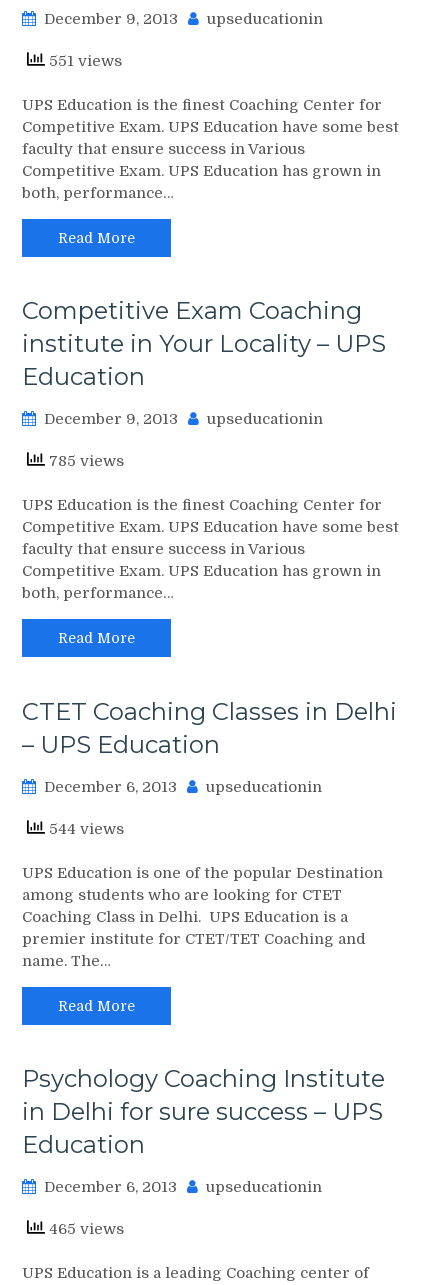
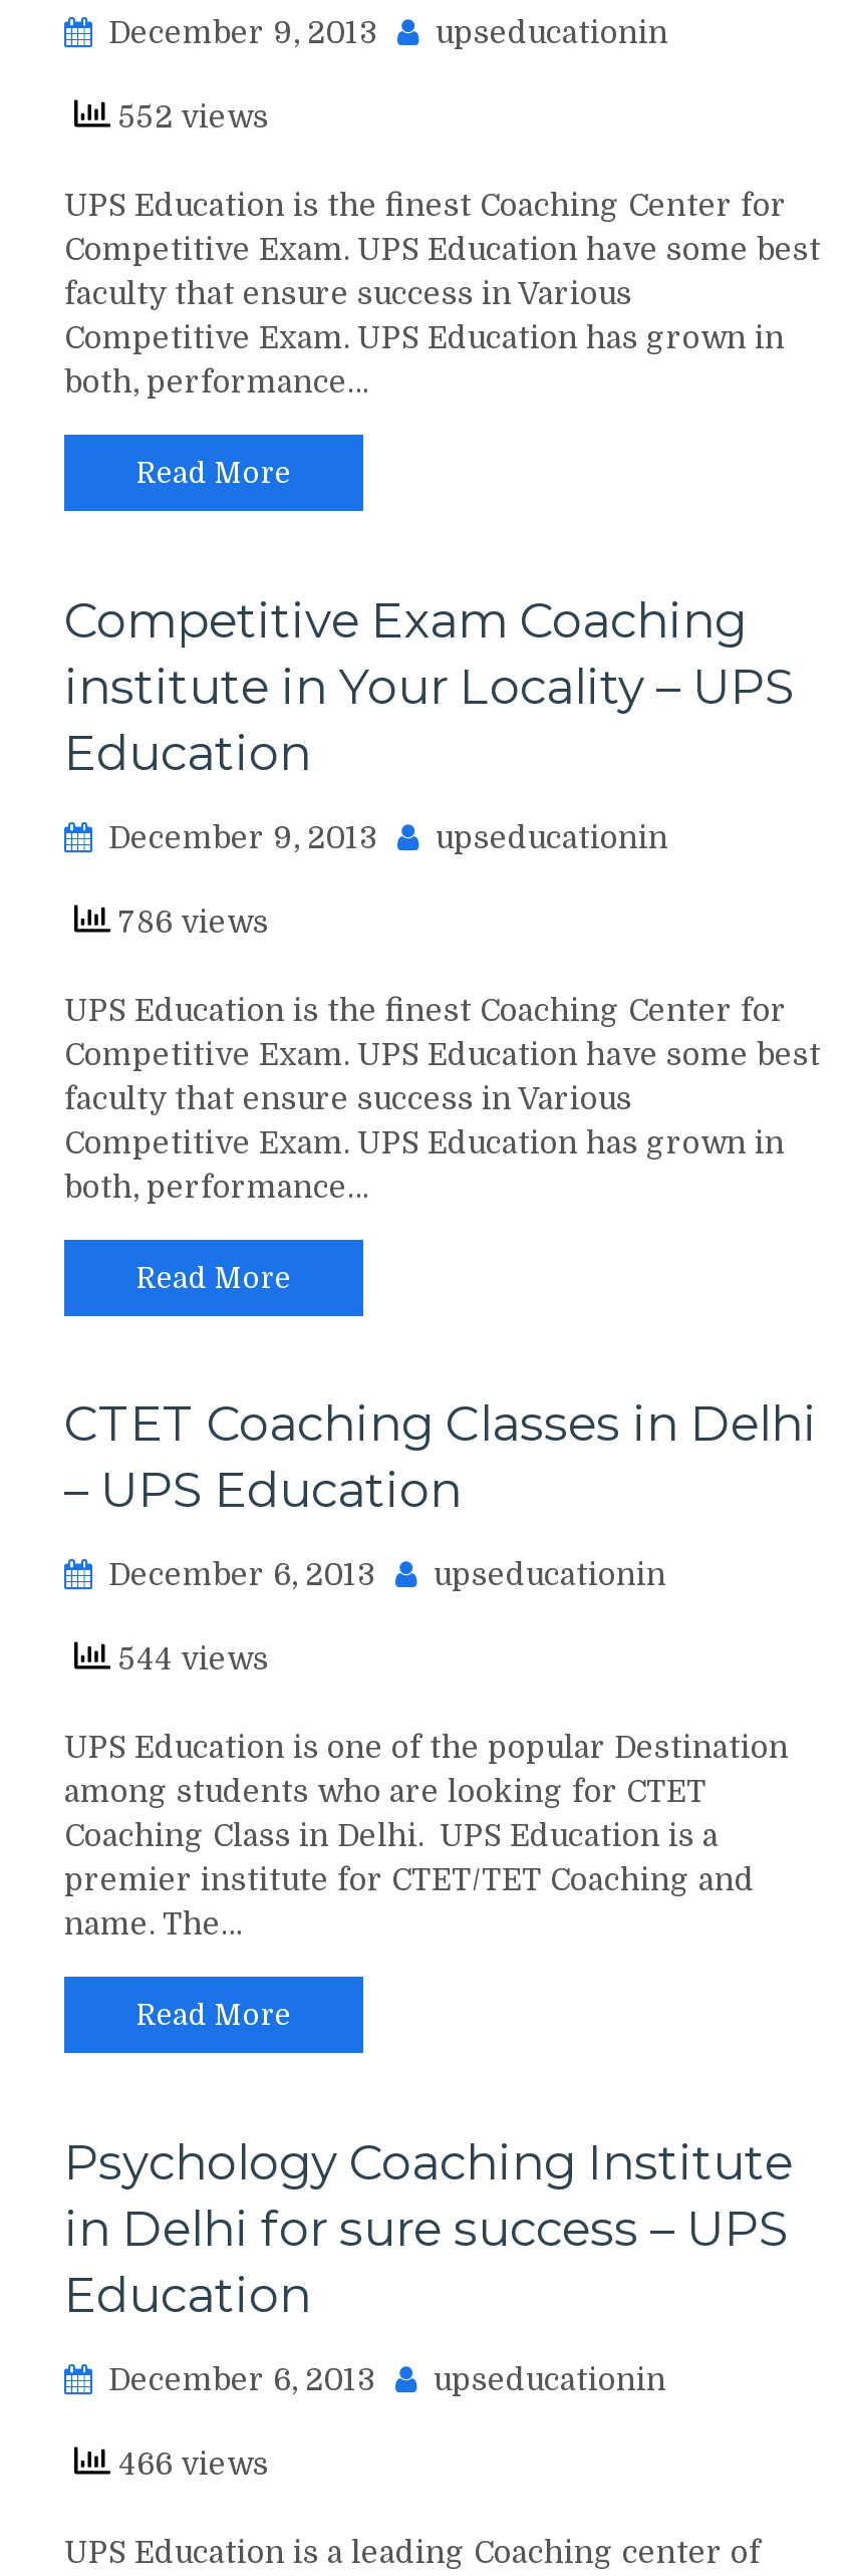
- 551 views
+ 552 views

- 785 views
+ 786 views

- 465 views
+ 466 views
